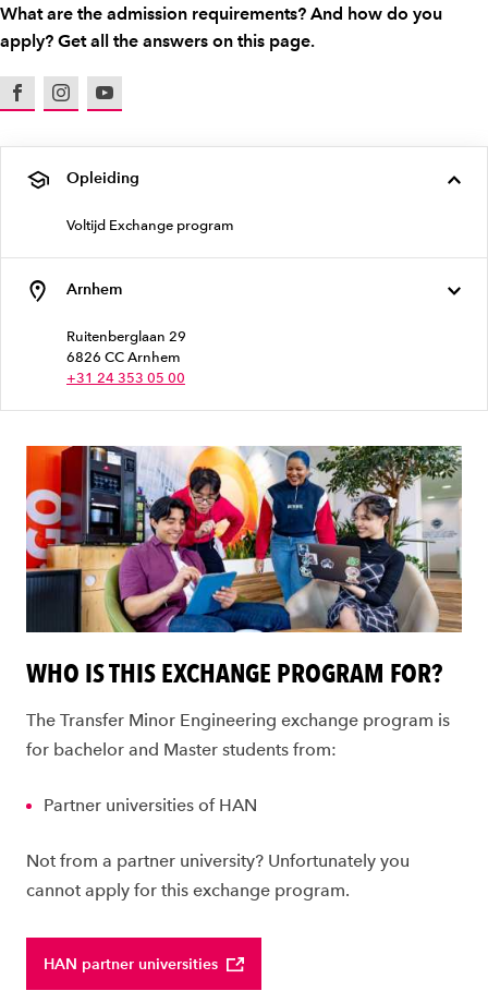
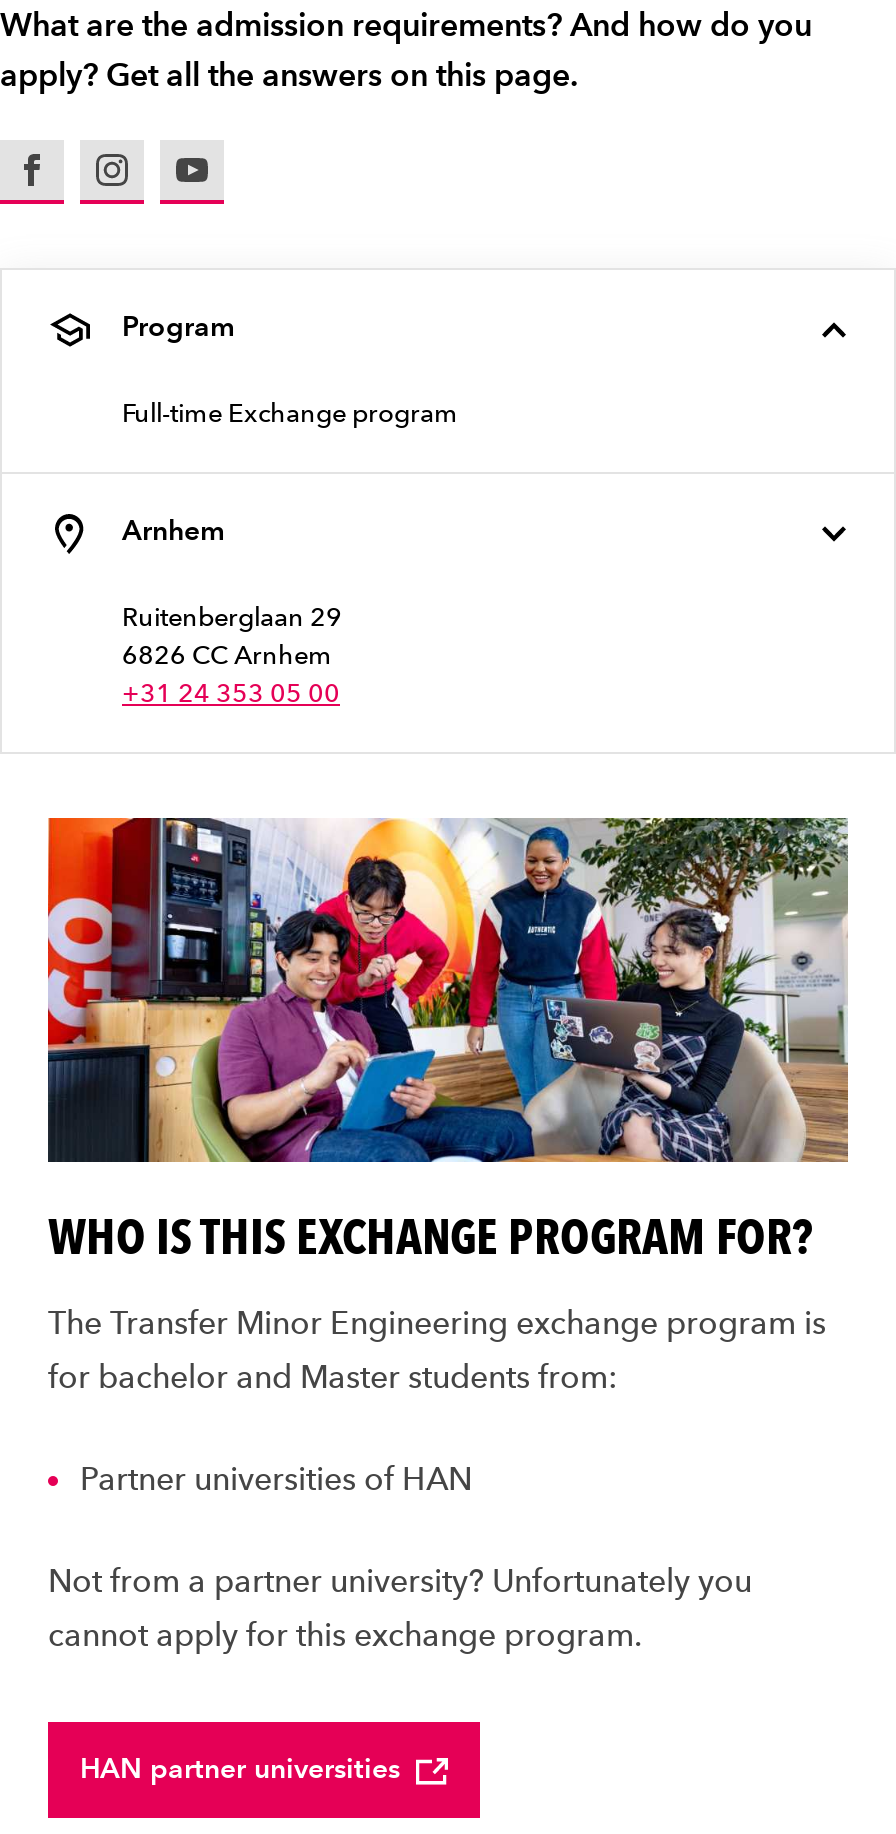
- Opleiding
+ Program

- Voltijd Exchange program
+ Full-time Exchange program
